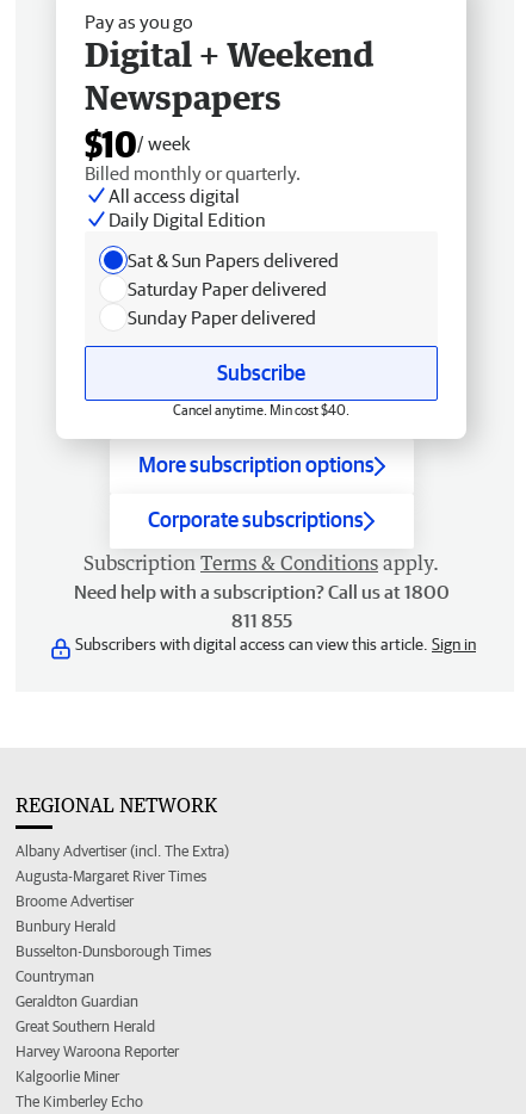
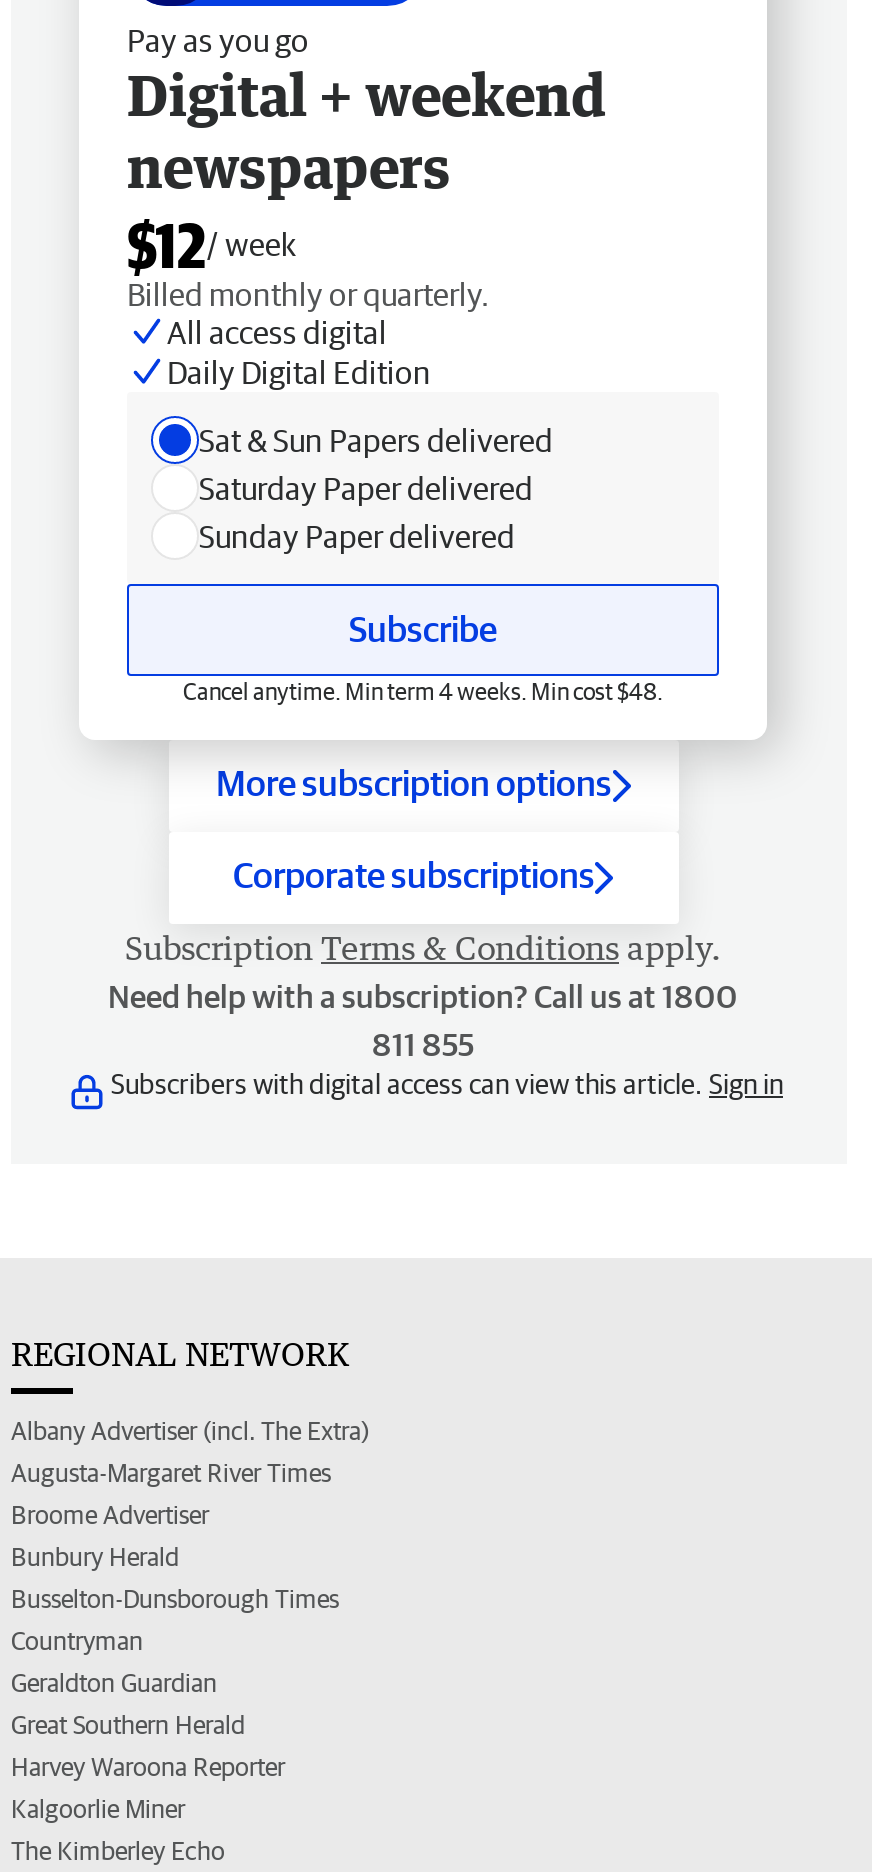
- Digital + Weekend
- Newspapers
- $10/ week
+ Digital + weekend
+ newspapers
+ $12/ week

- Cancel anytime. Min cost $40.
+ Cancel anytime. Min term 4 weeks. Min cost $48.
